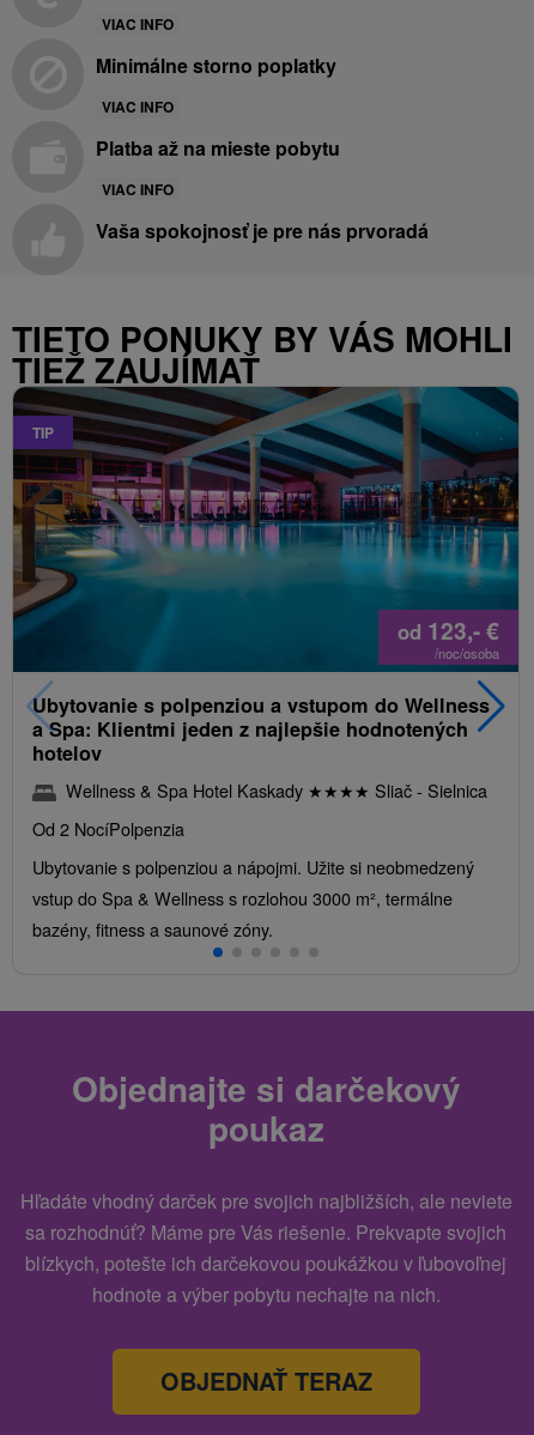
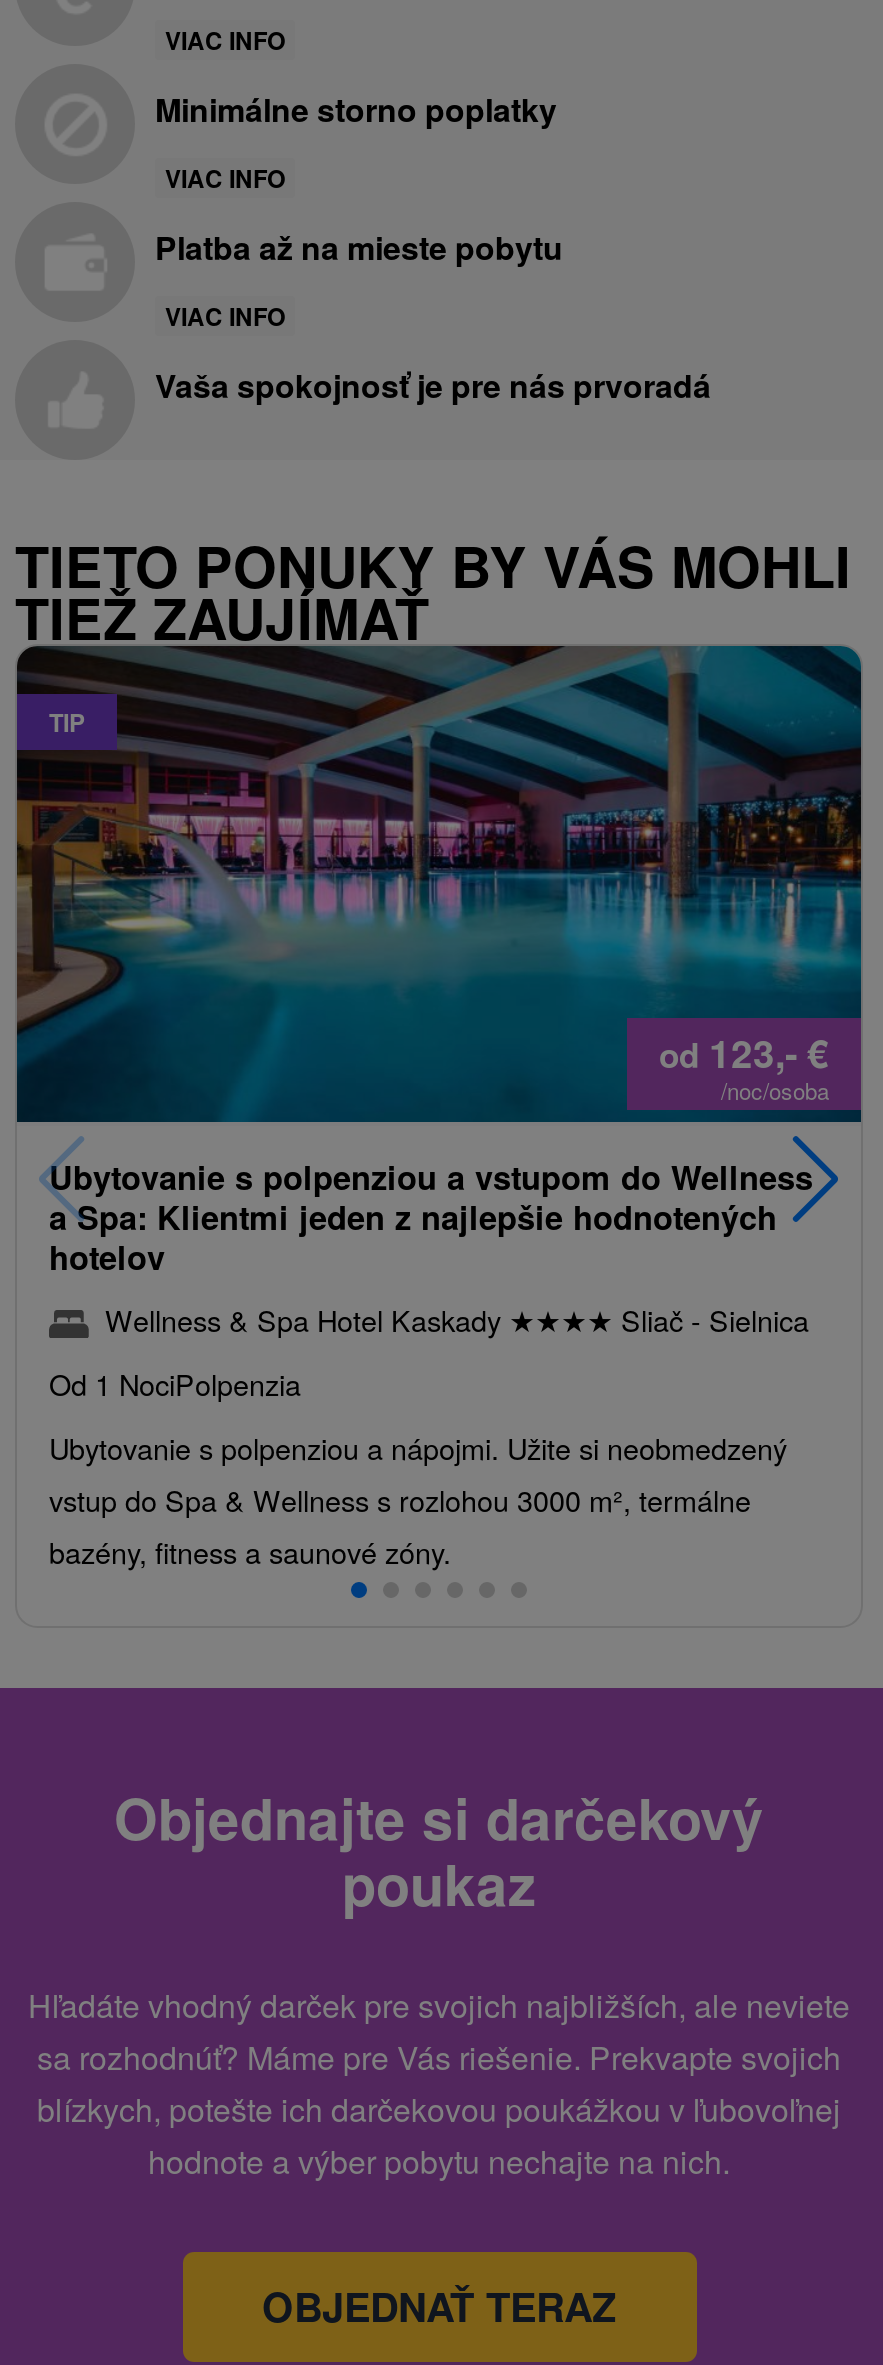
- Od 2 NocíPolpenzia
+ Od 1 NociPolpenzia
